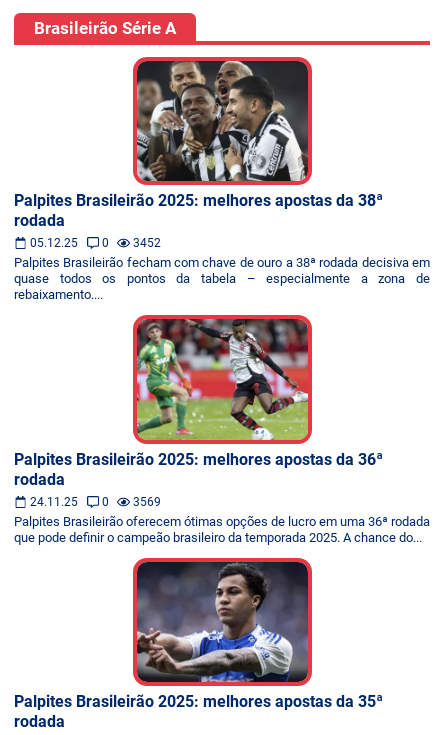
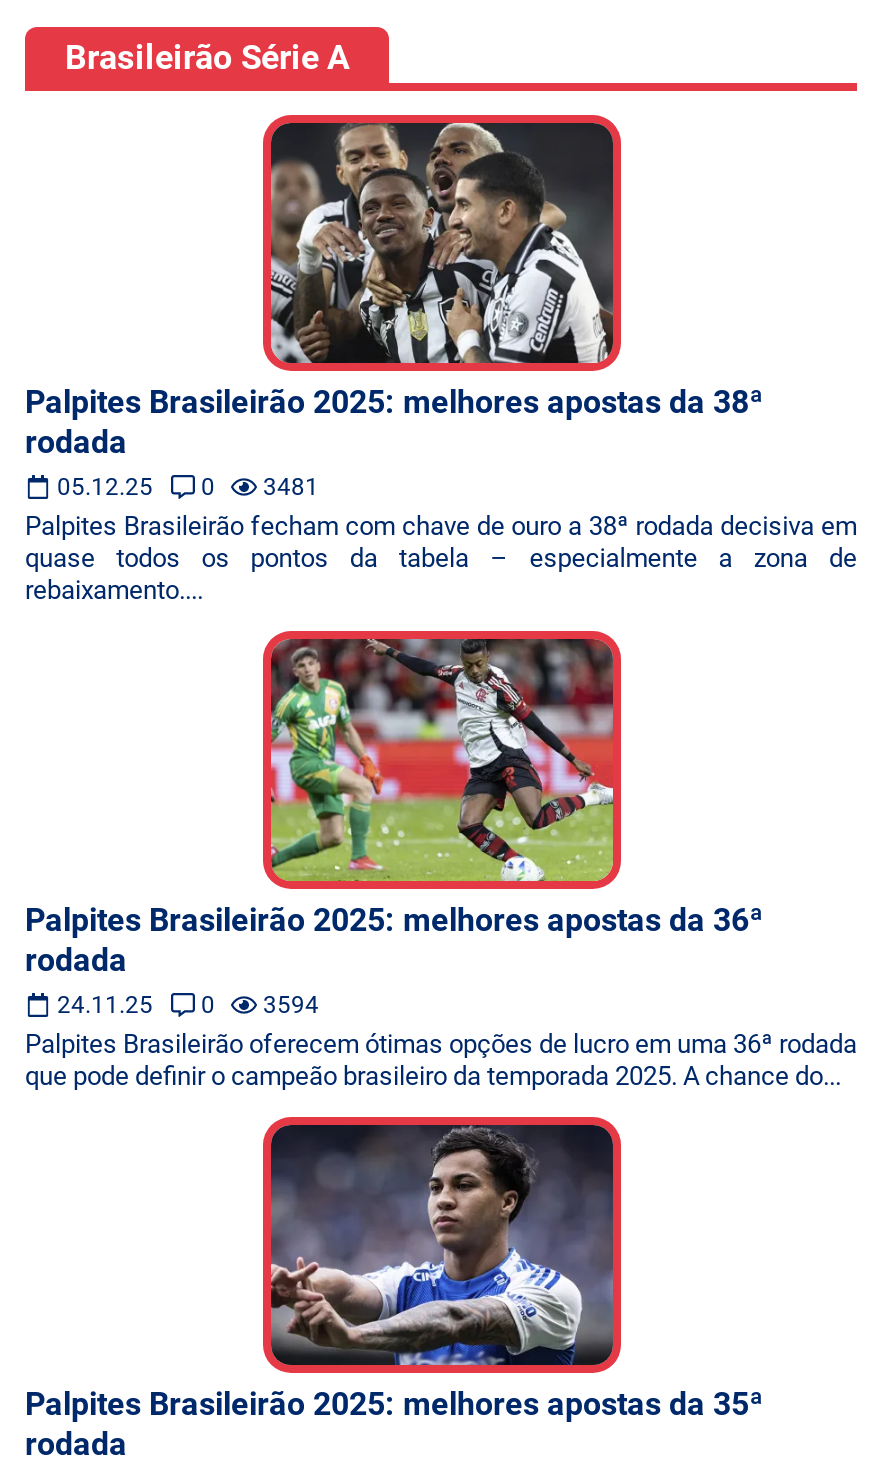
- 05.12.25 0 3452
+ 05.12.25 0 3481

- 24.11.25 0 3569
+ 24.11.25 0 3594
